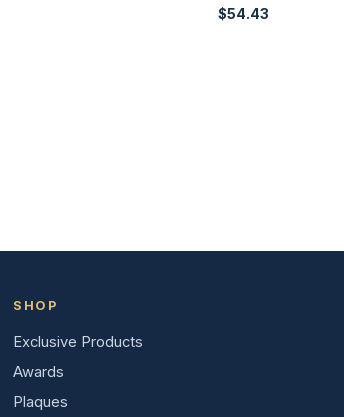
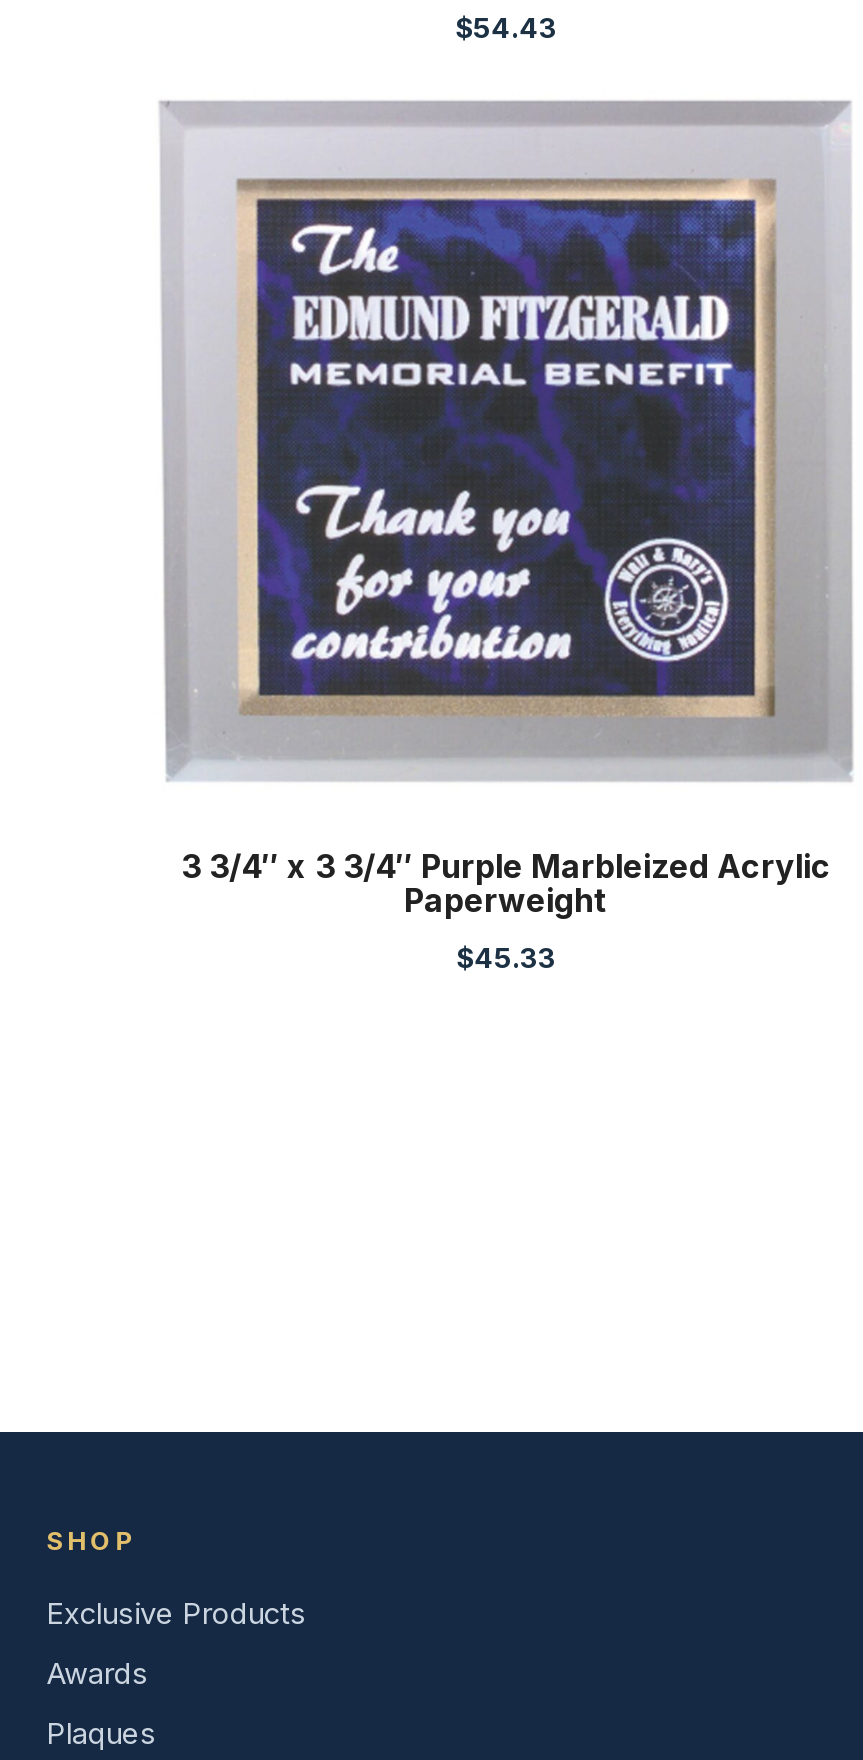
+ [image]
+ 3 3/4″ x 3 3/4″ Purple Marbleized Acrylic
+ Paperweight
+ $45.33
